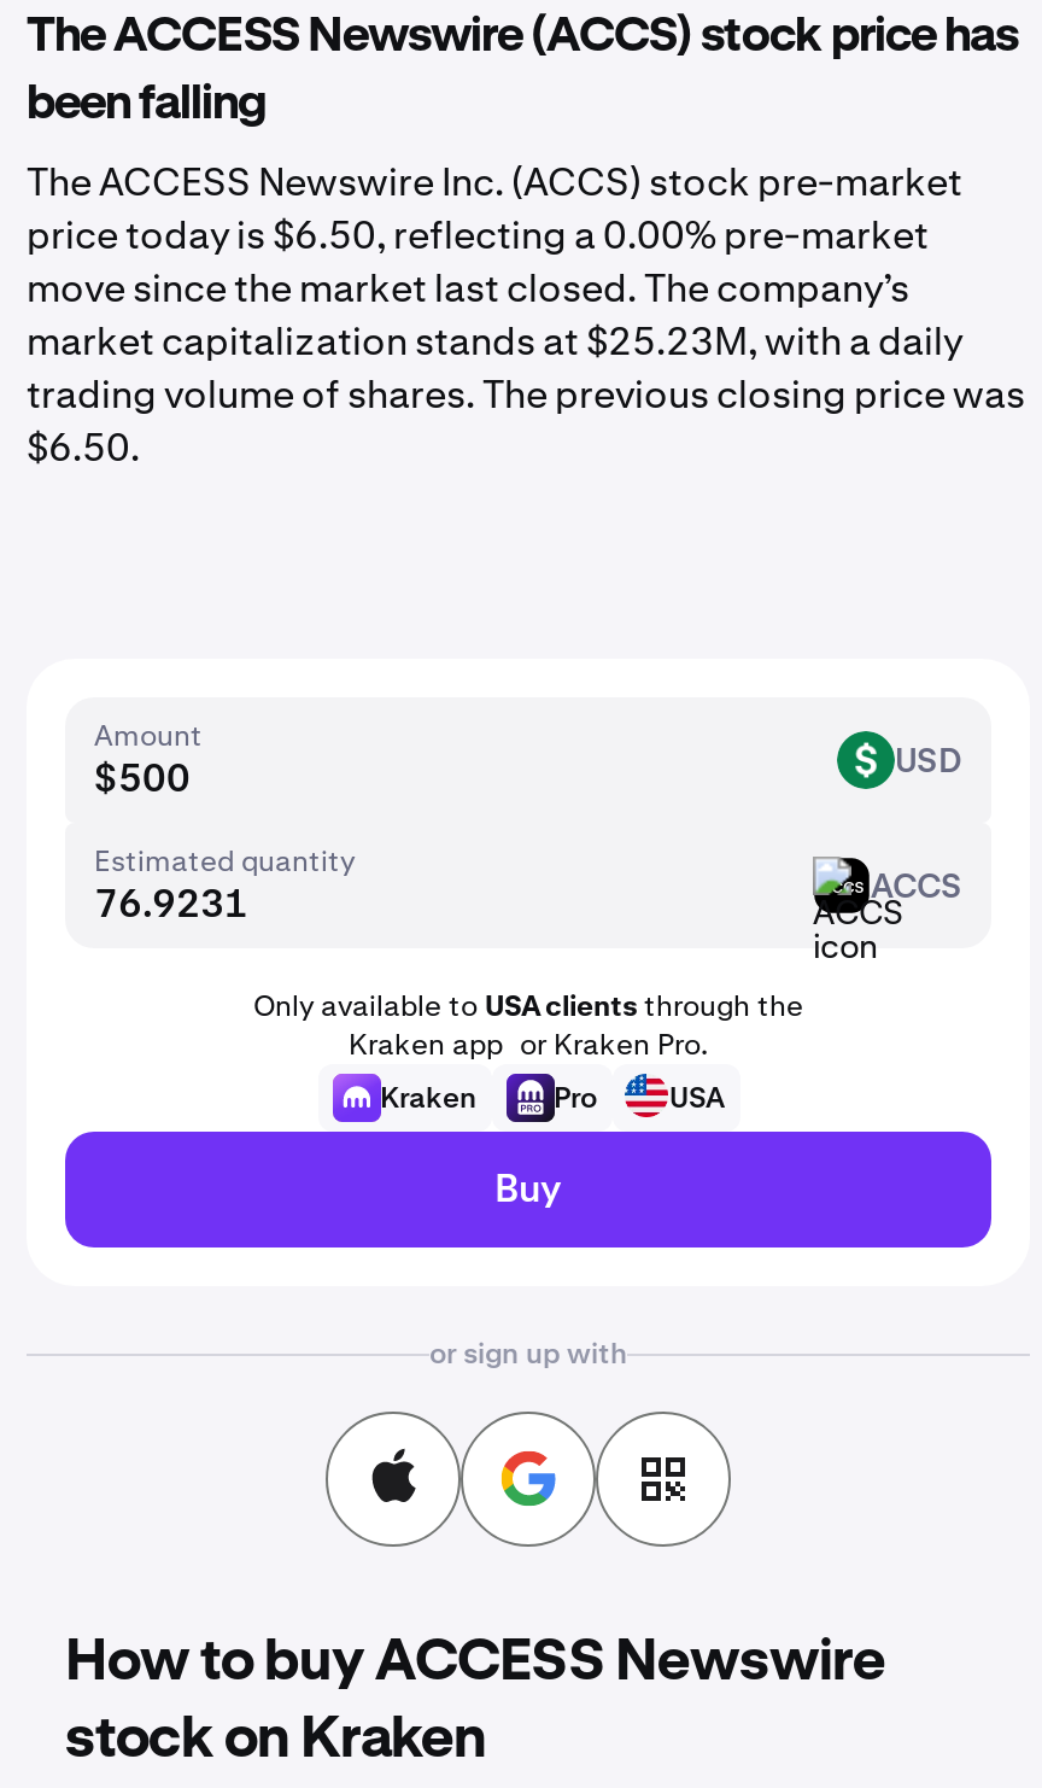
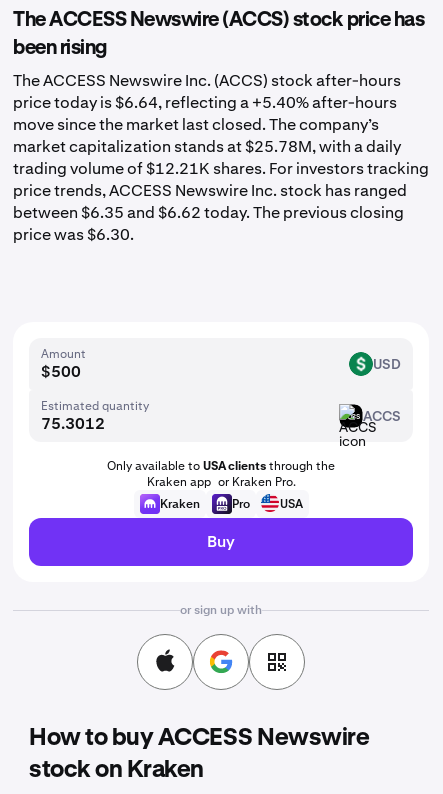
- been falling
+ been rising

- The ACCESS Newswire Inc. (ACCS) stock pre-market
+ The ACCESS Newswire Inc. (ACCS) stock after-hours

- price today is $6.50, reflecting a 0.00% pre-market
+ price today is $6.64, reflecting a +5.40% after-hours

- market capitalization stands at $25.23M, with a daily
- trading volume of shares. The previous closing price was
- $6.50.
+ market capitalization stands at $25.78M, with a daily
+ trading volume of $12.21K shares. For investors tracking
+ price trends, ACCESS Newswire Inc. stock has ranged
+ between $6.35 and $6.62 today. The previous closing
+ price was $6.30.
